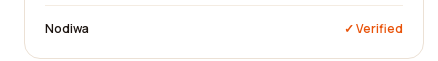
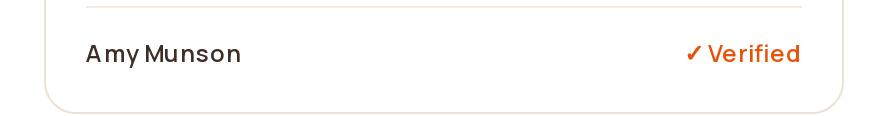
- Nodiwa
+ Amy Munson
